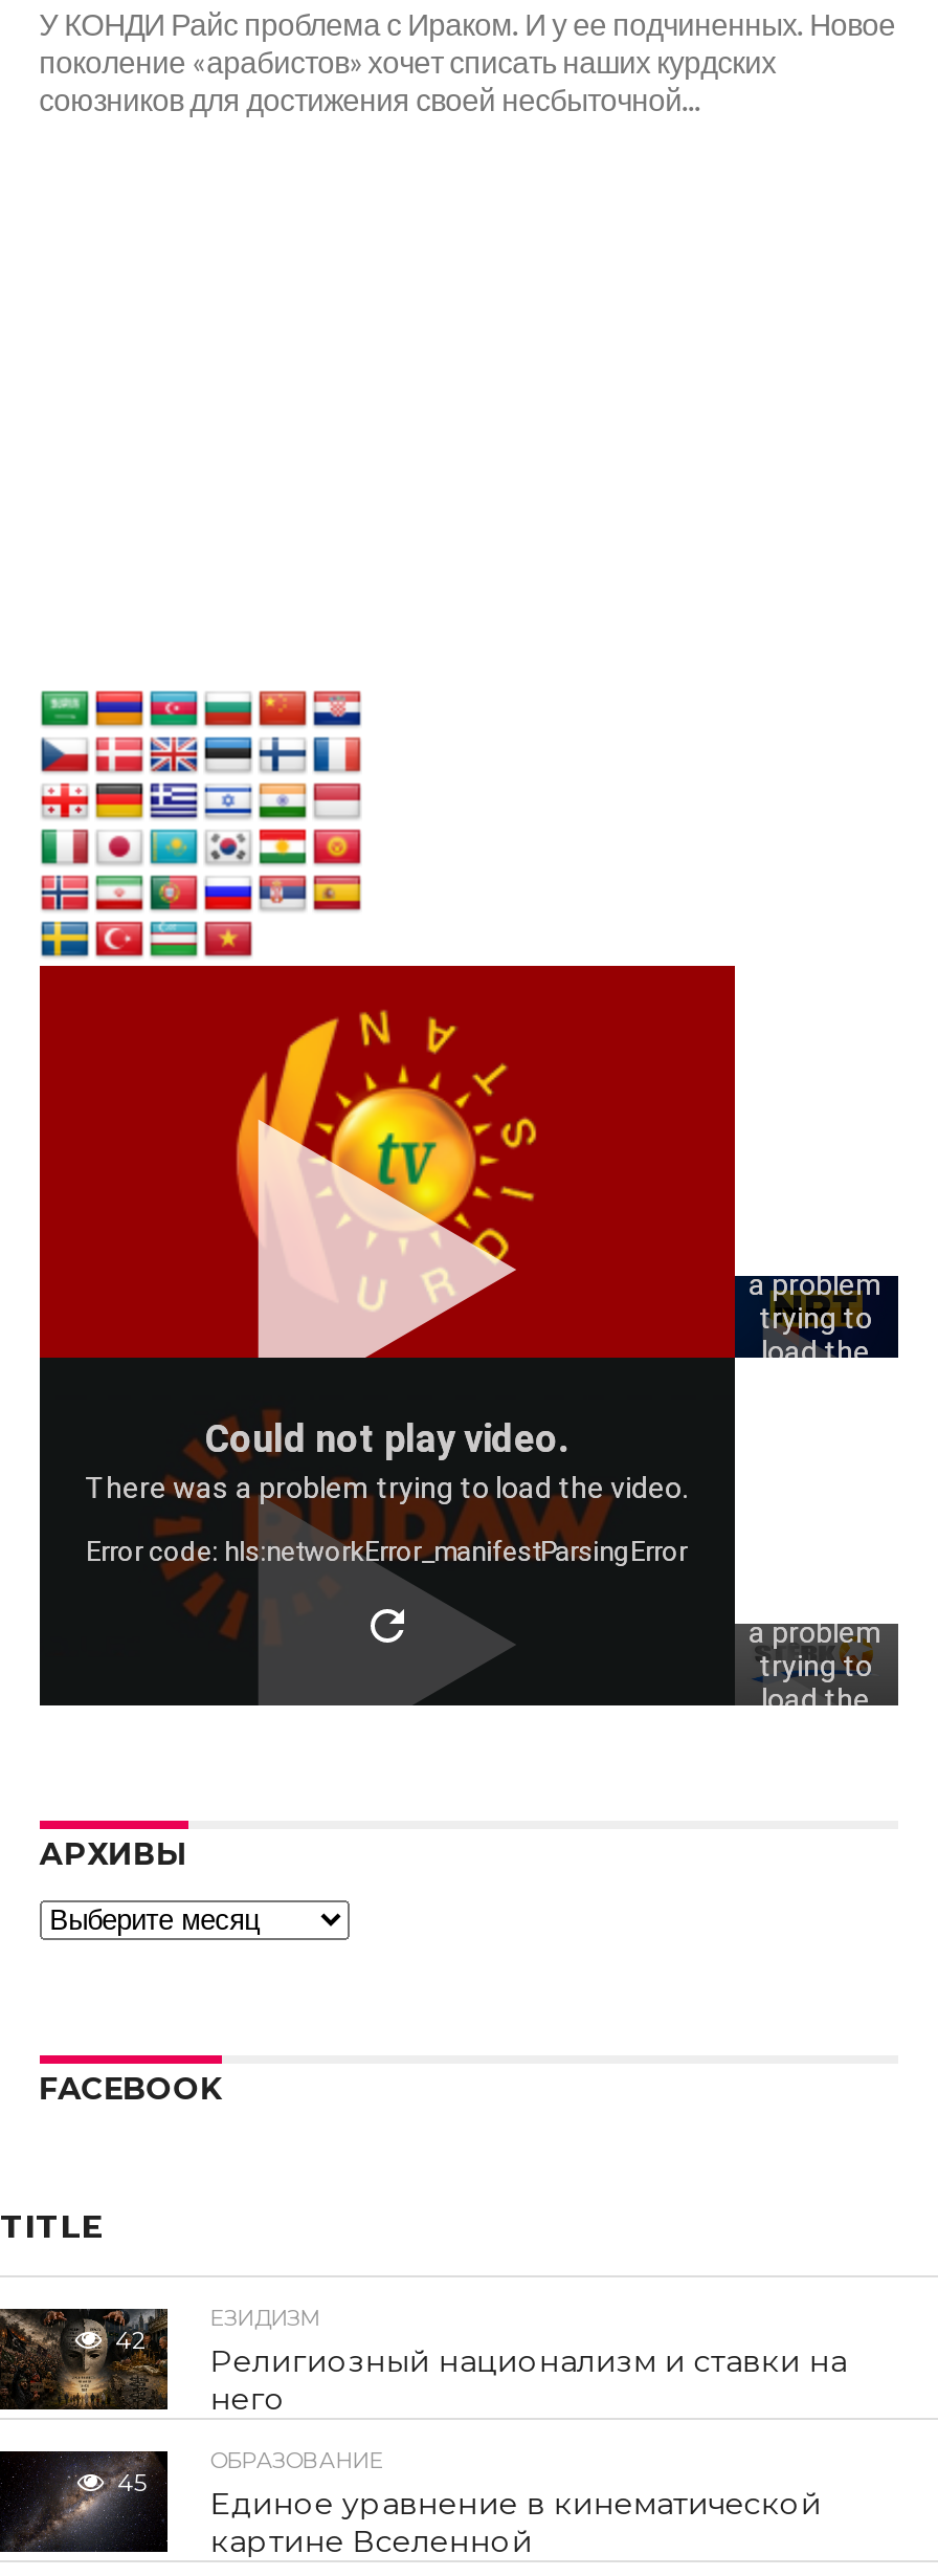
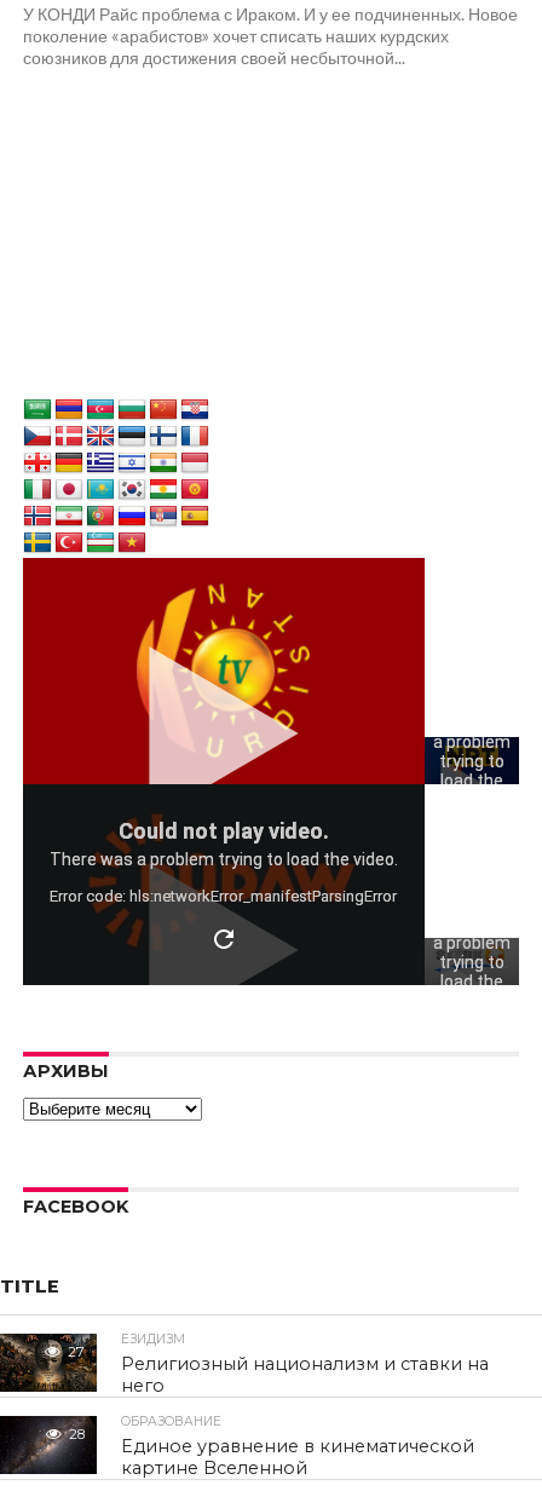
- 42
+ 27

- 45
+ 28
